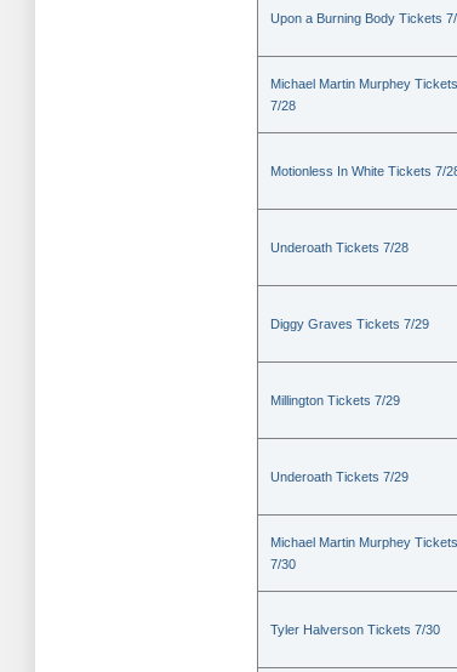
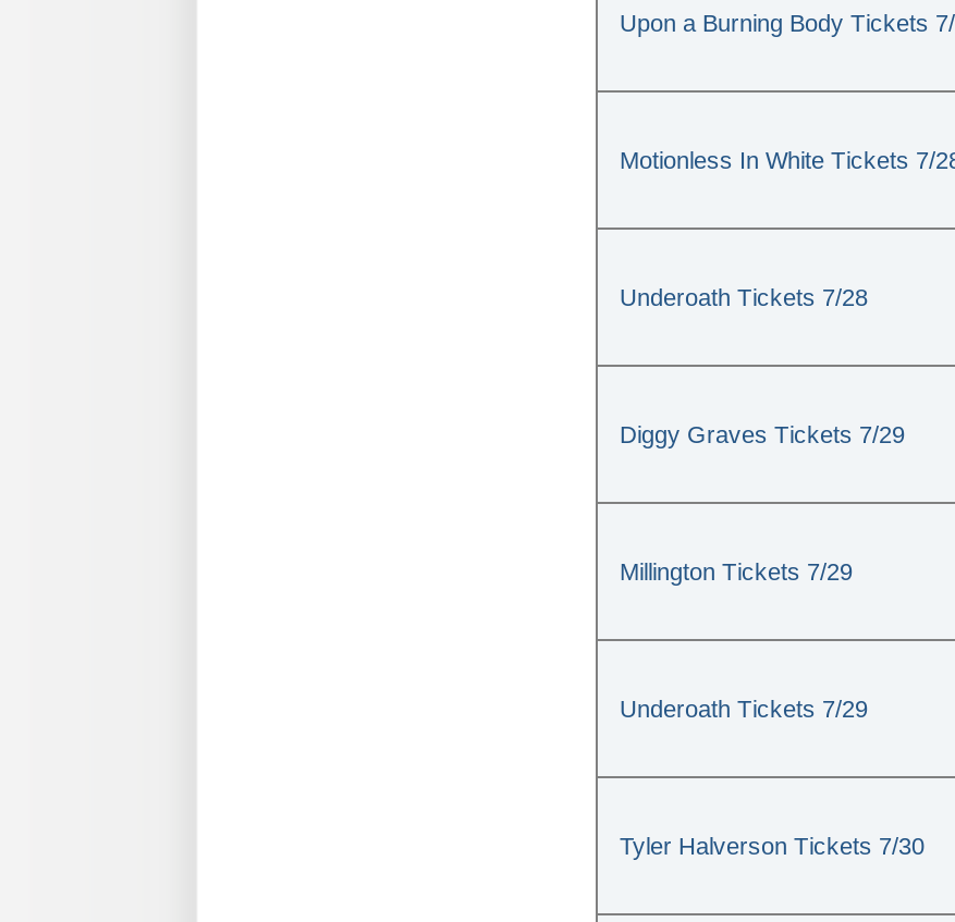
- Michael Martin Murphey Tickets
- 7/28

- Michael Martin Murphey Tickets
- 7/30
